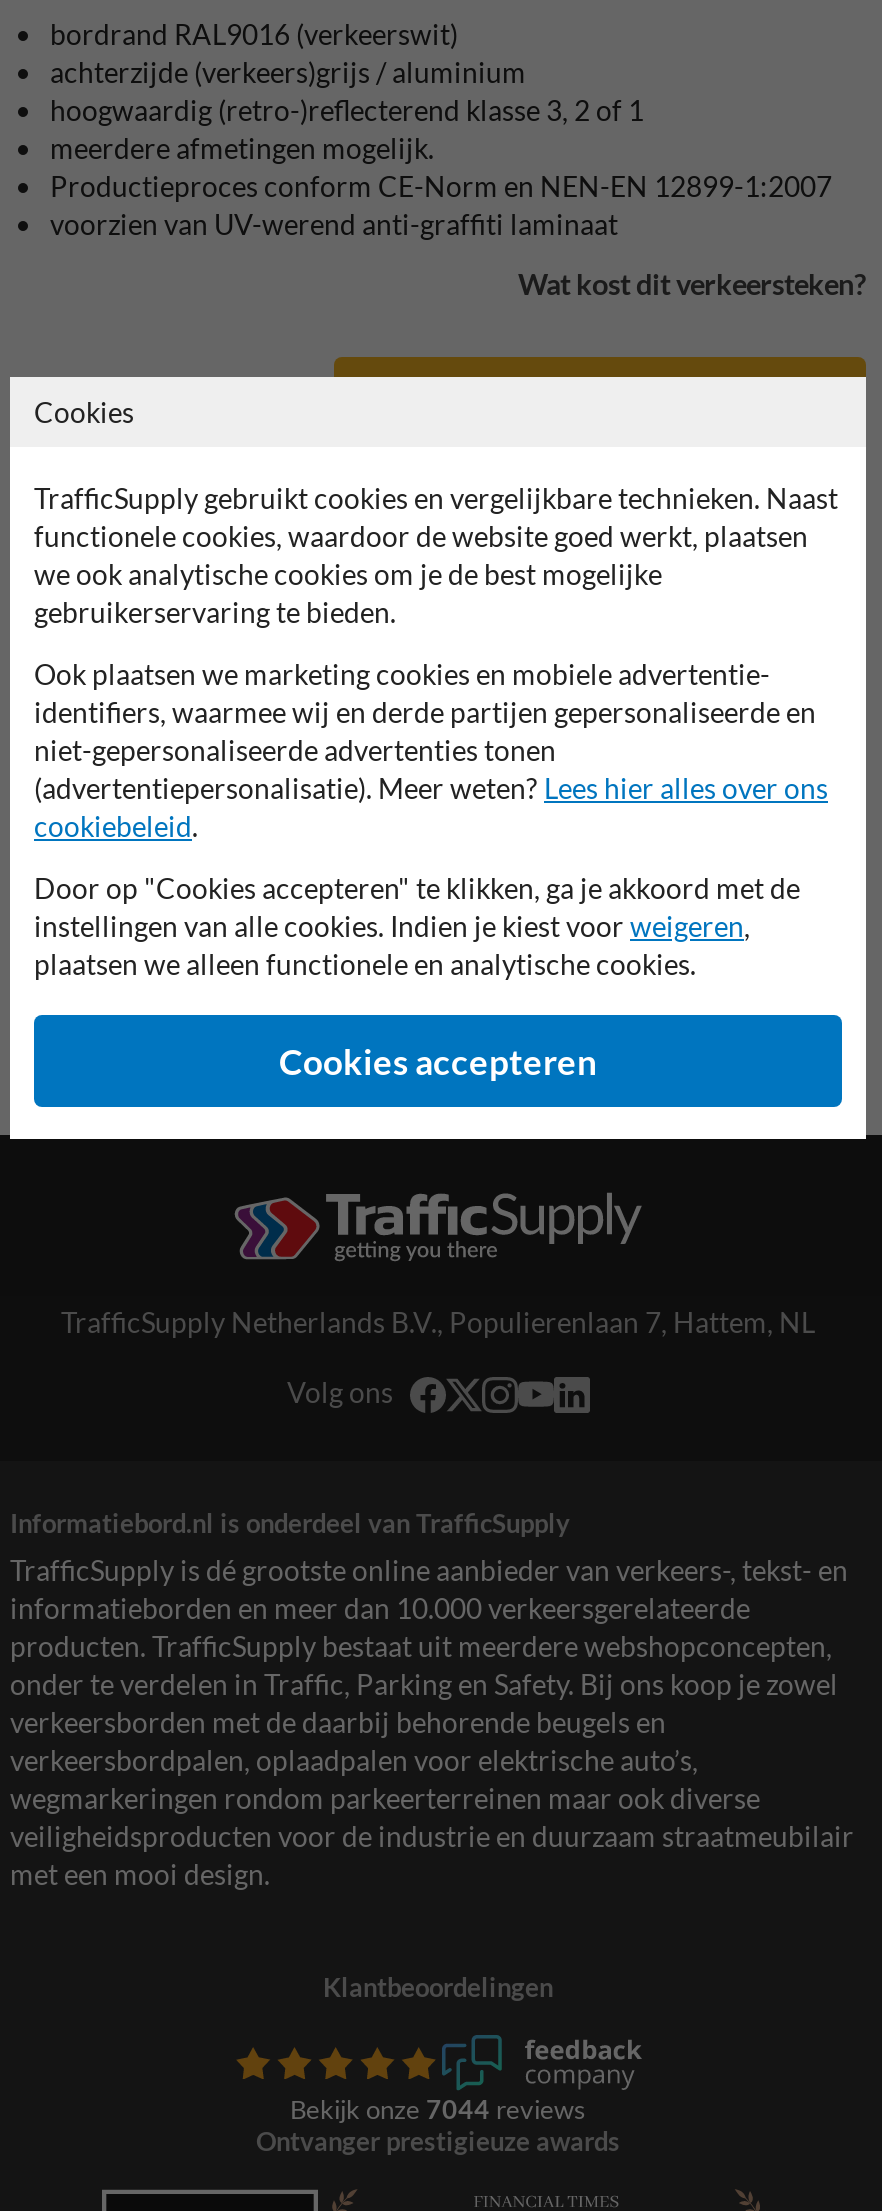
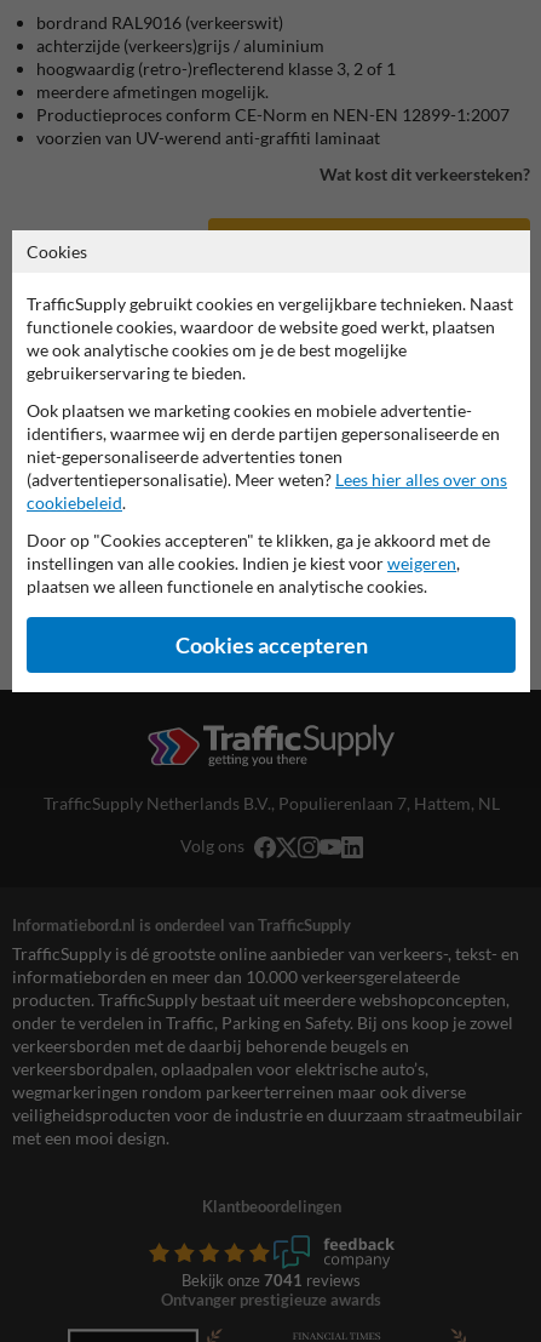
- Bekijk onze 7044 reviews
+ Bekijk onze 7041 reviews
